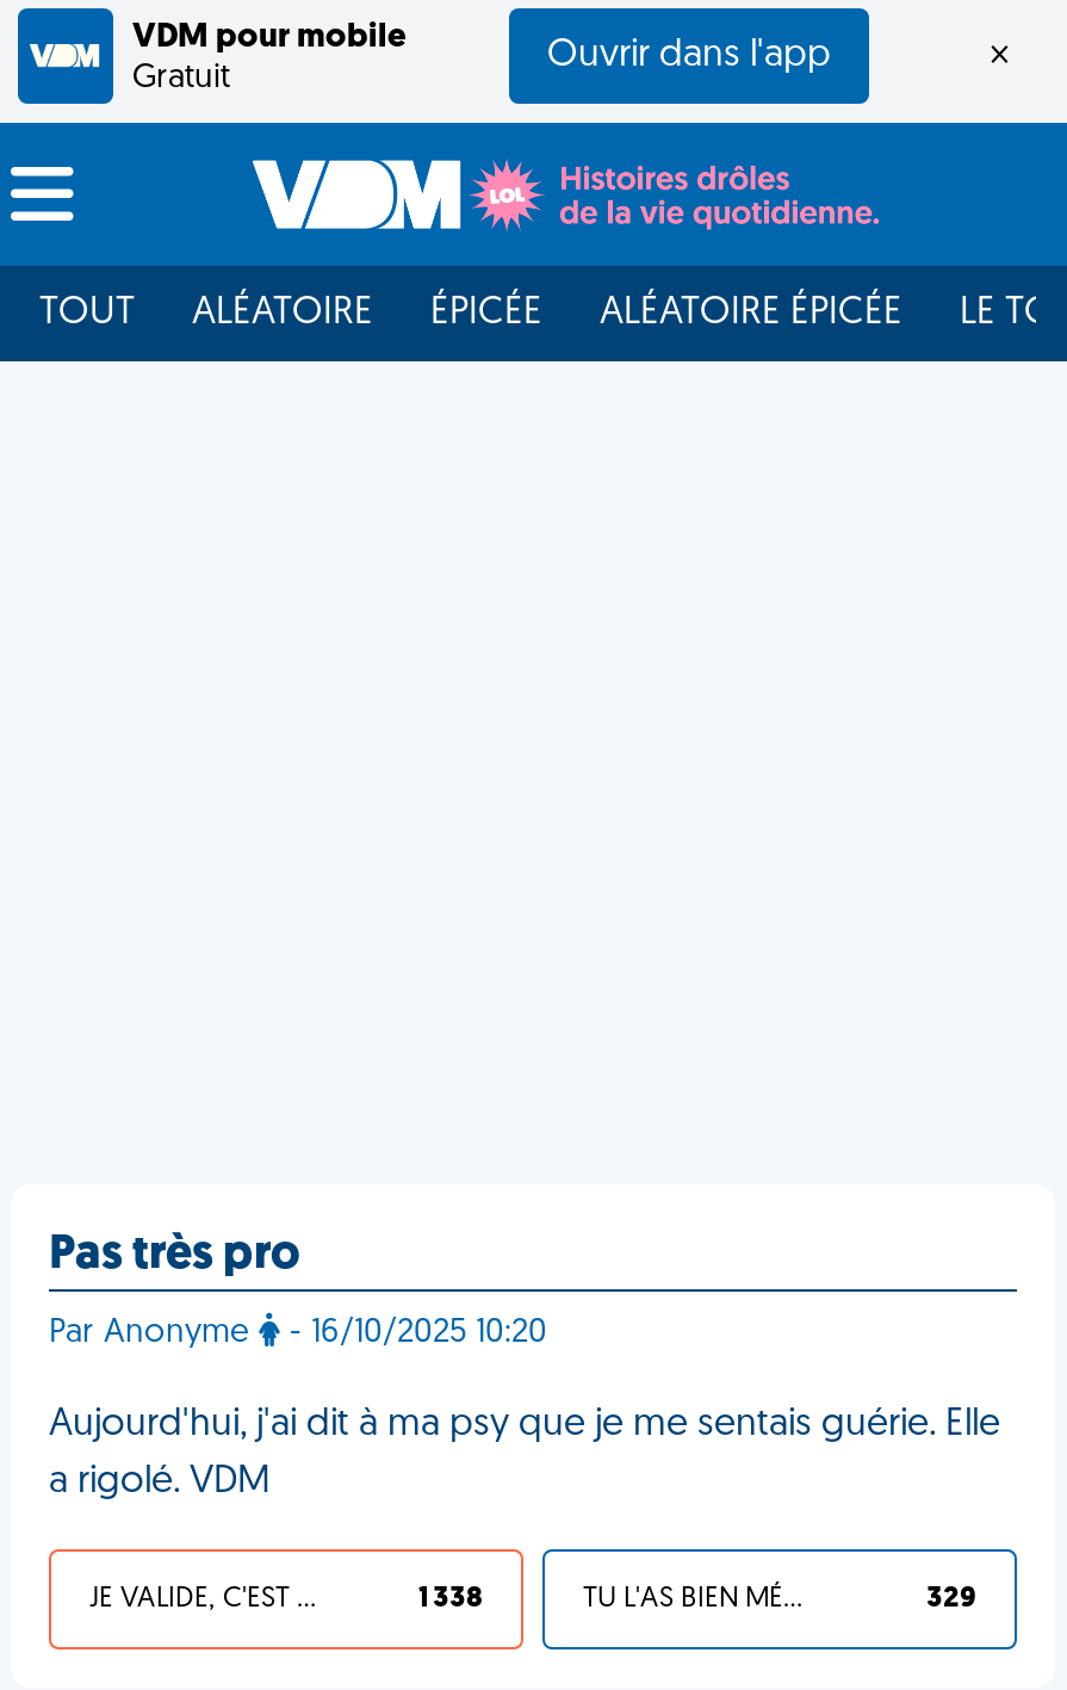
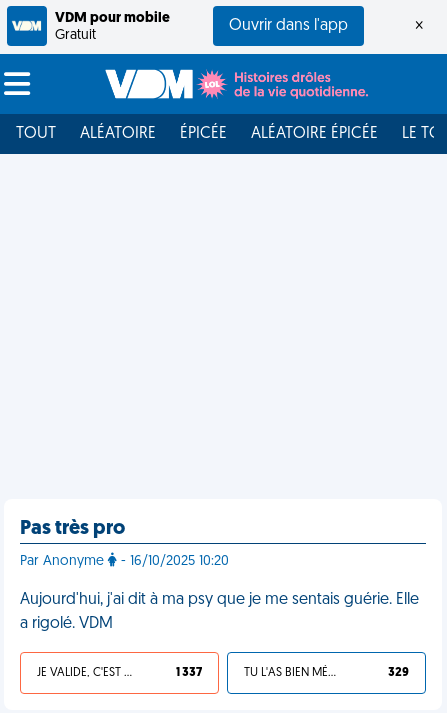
- 1 338
+ 1 337
